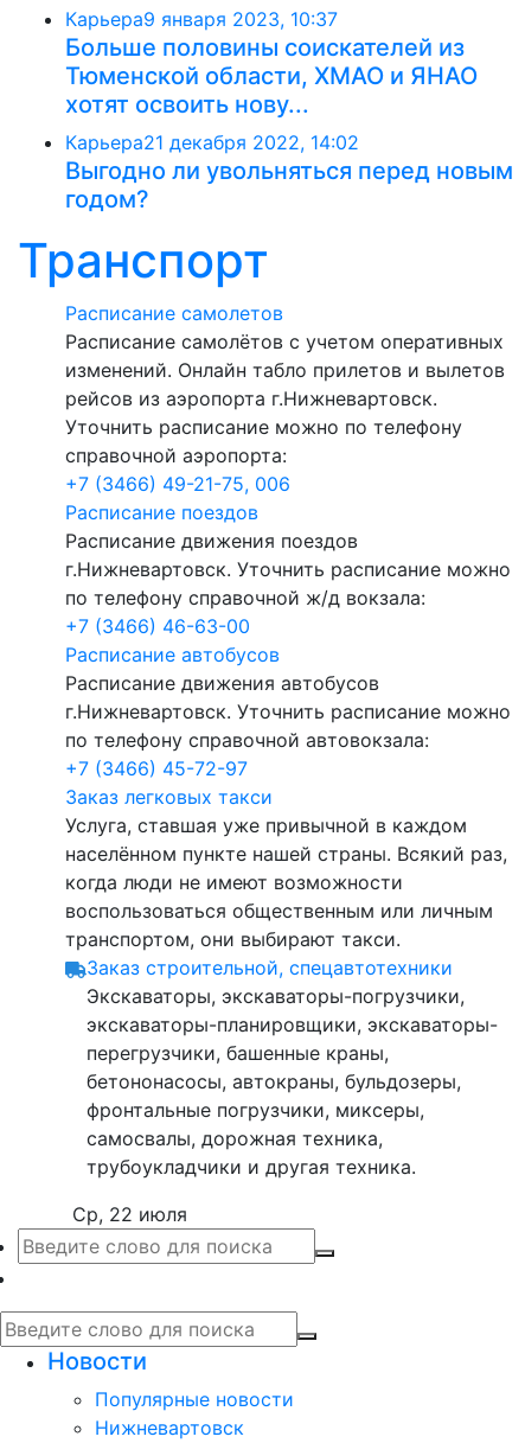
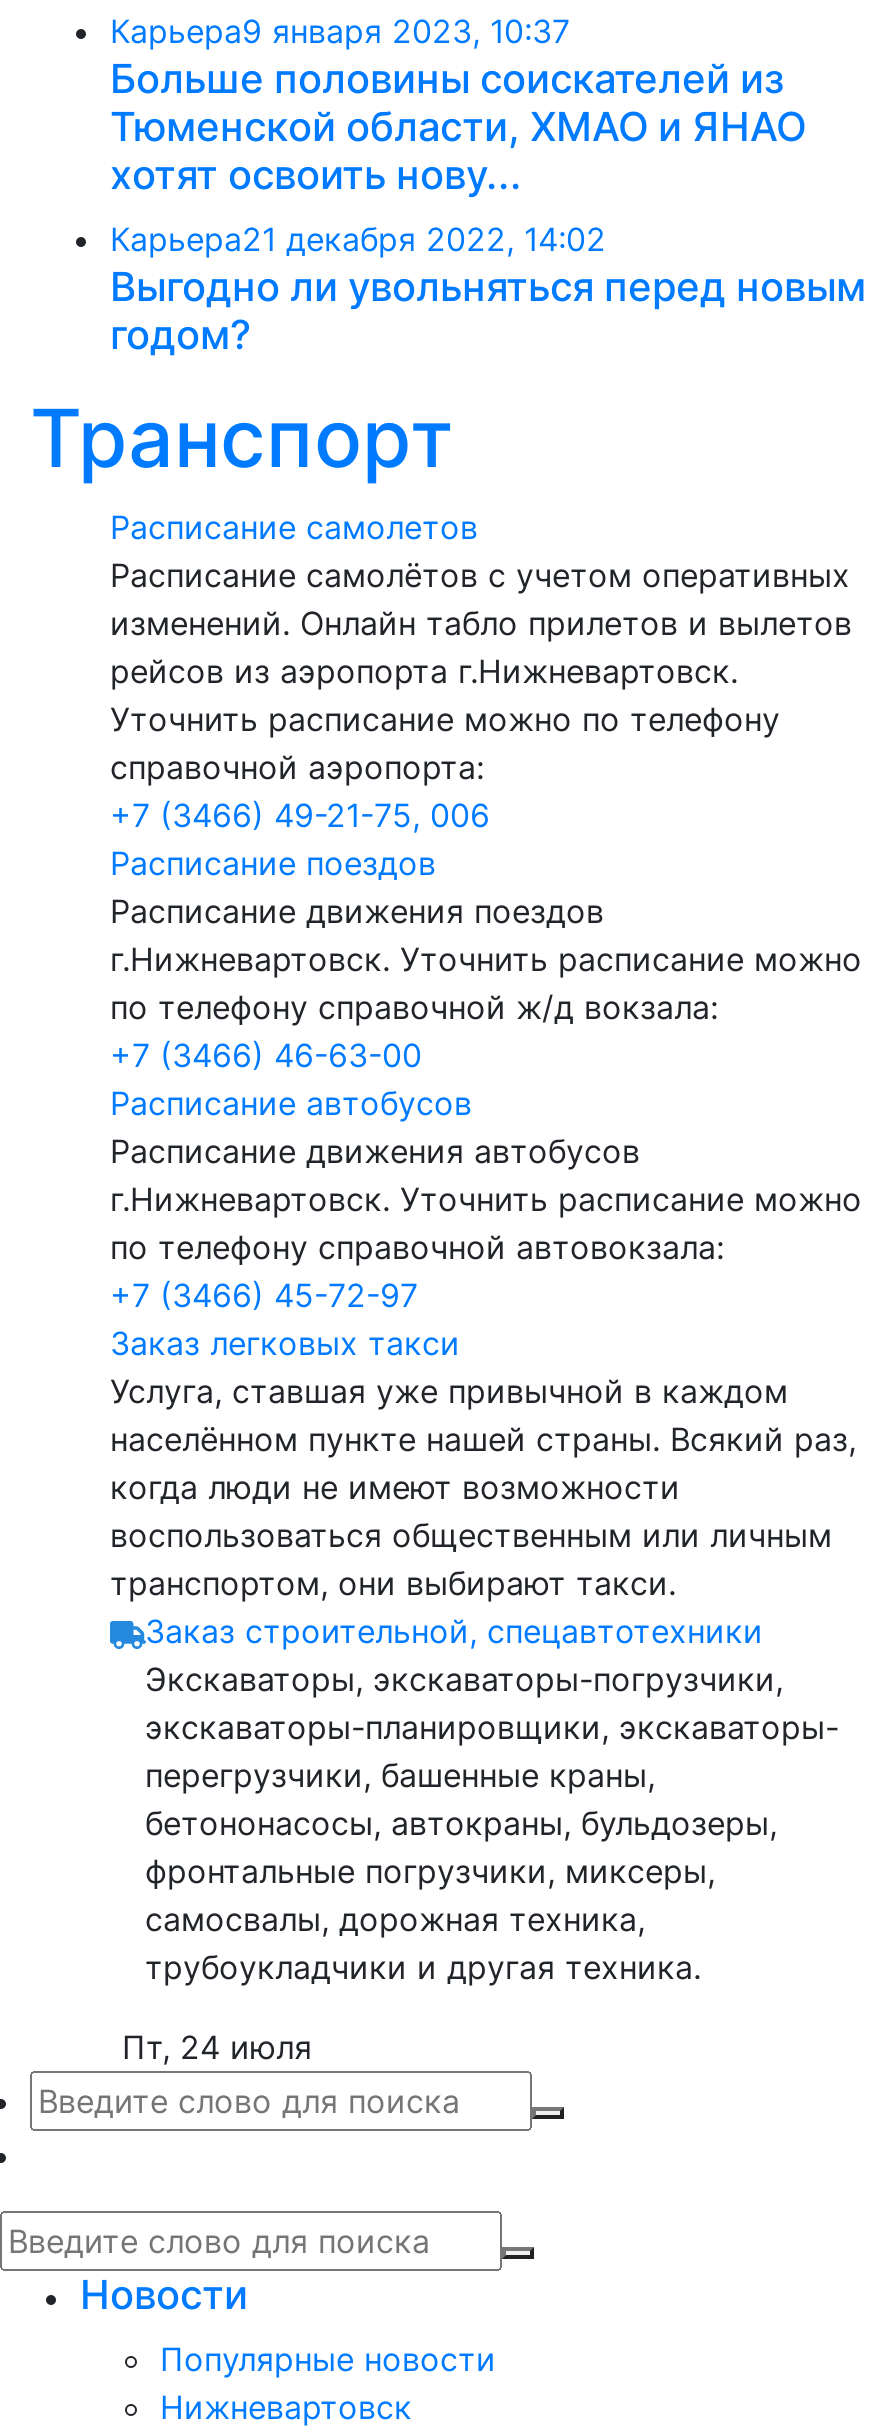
- Ср, 22 июля
+ Пт, 24 июля
